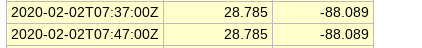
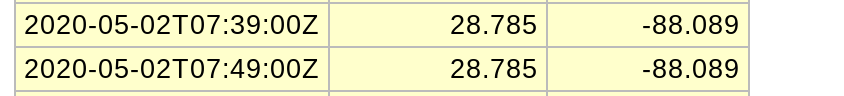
- 2020-02-02T07:37:00Z
+ 2020-05-02T07:39:00Z

- 2020-02-02T07:47:00Z
+ 2020-05-02T07:49:00Z
